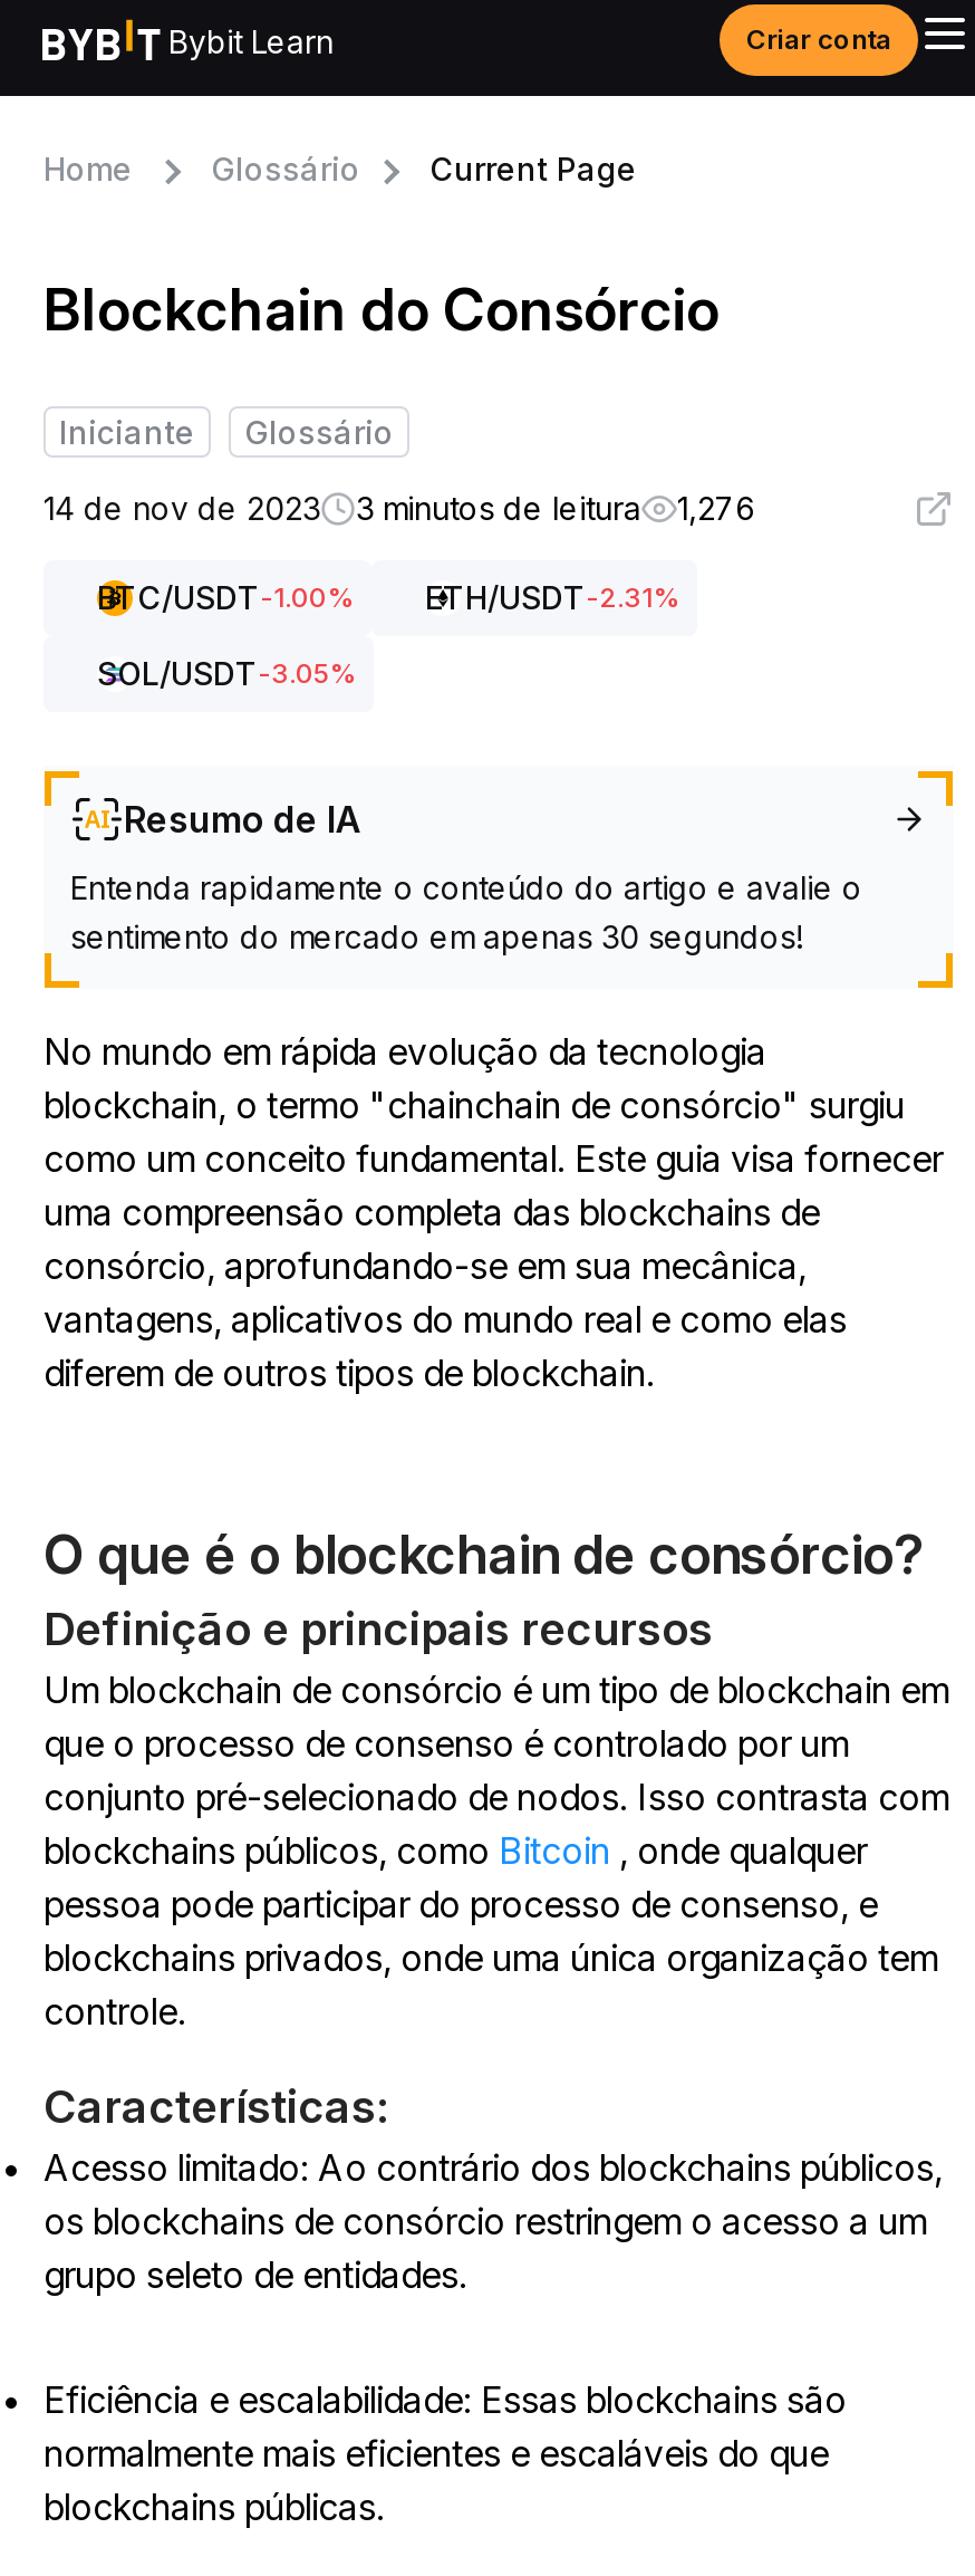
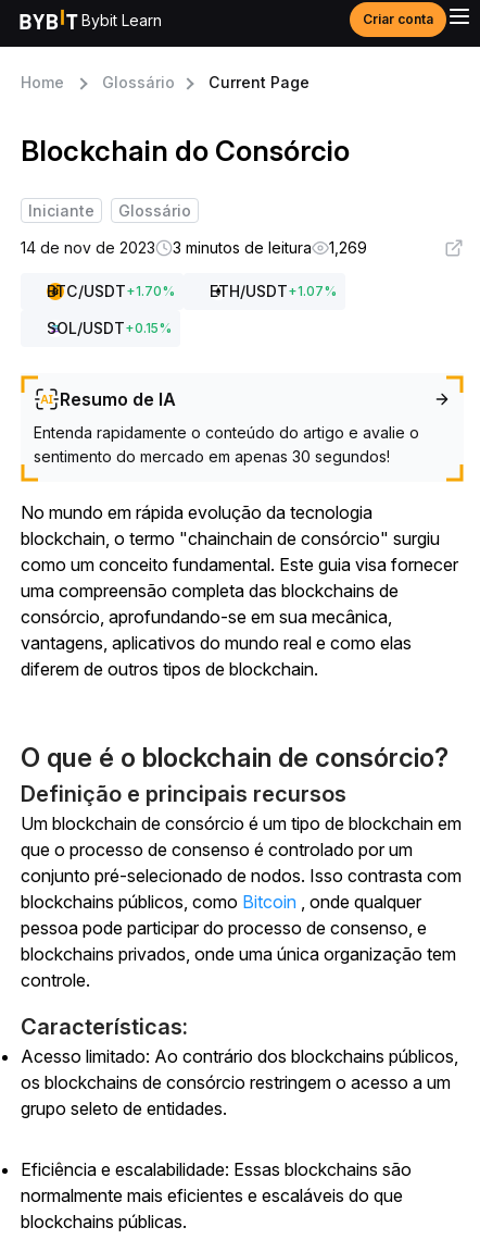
- 14 de nov de 2023 3 minutos de leitura 1,276
+ 14 de nov de 2023 3 minutos de leitura 1,269

- BTC/USDT-1.00%
- ETH/USDT-2.31%
+ BTC/USDT + 1.70%
+ ETH/USDT + 1.07%

- SOL/USDT-3.05%
+ SOL/USDT + 0.15%
